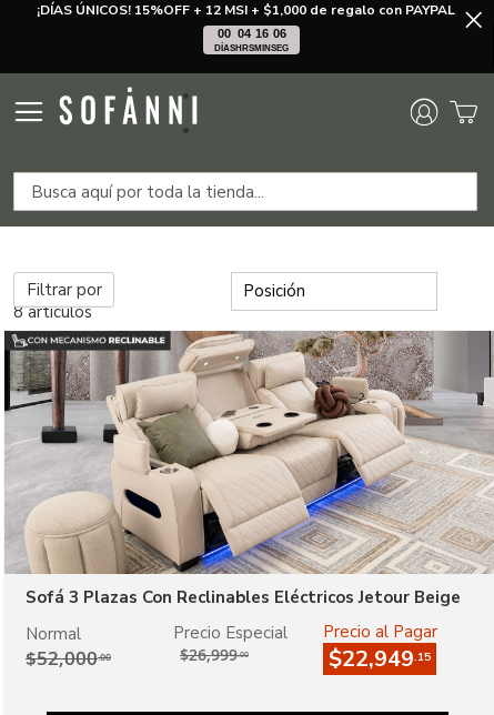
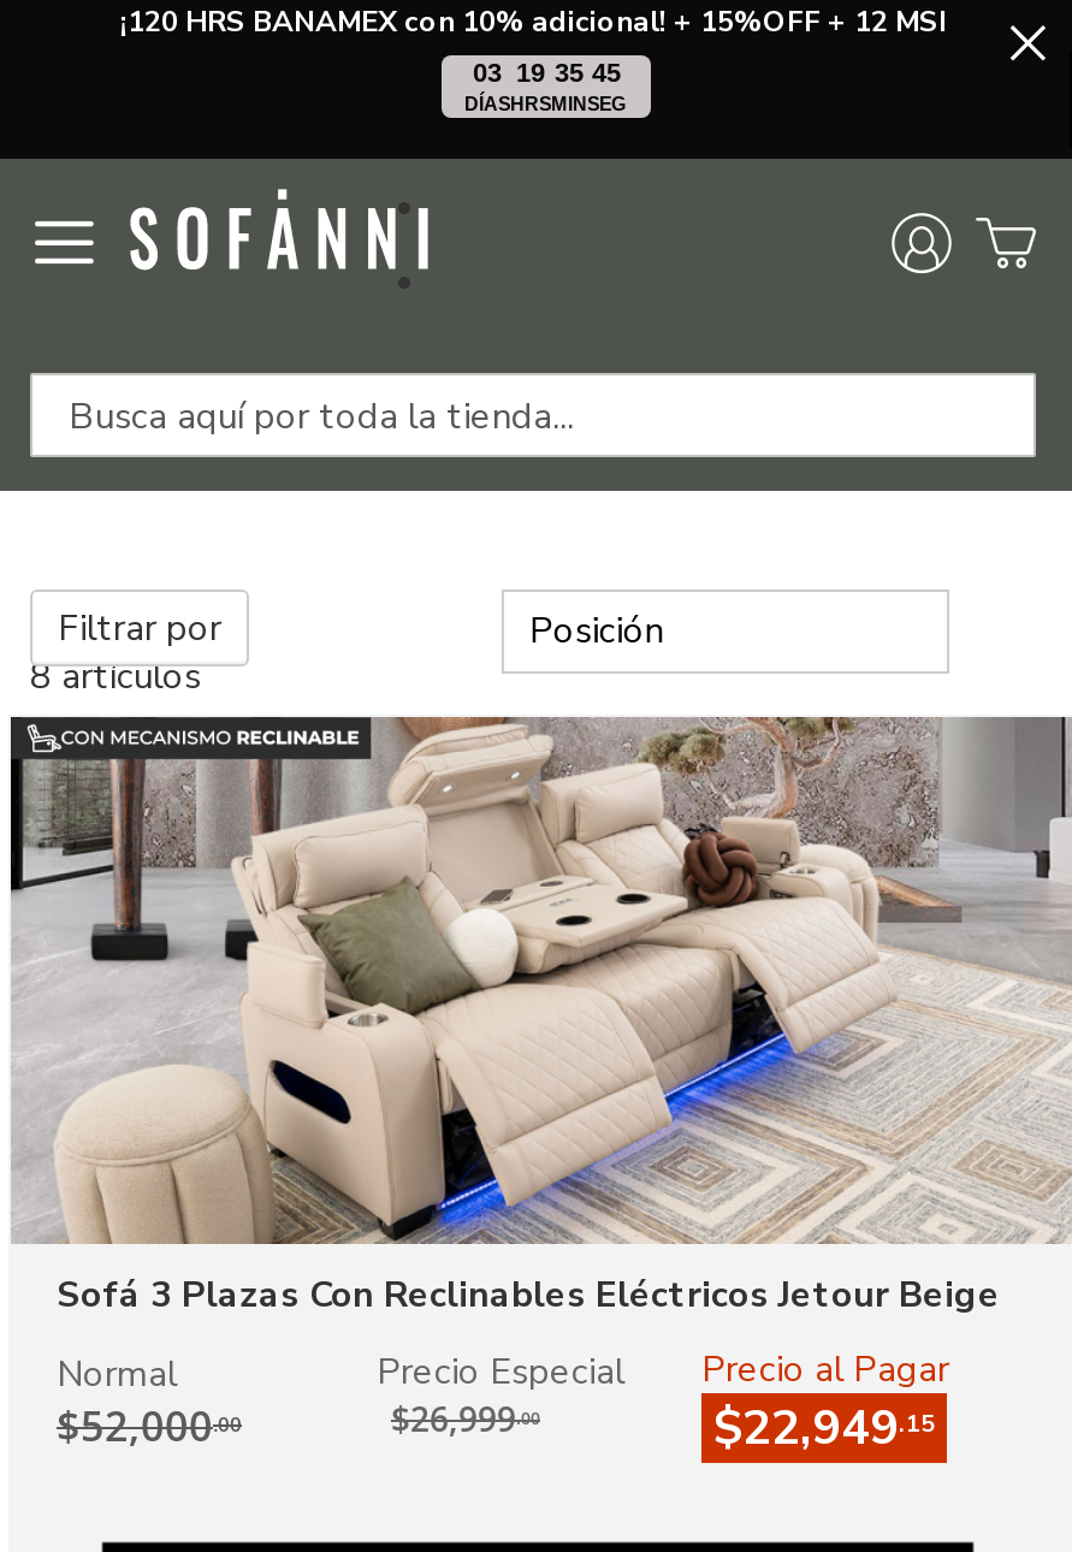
- ¡DÍAS ÚNICOS! 15%OFF + 12 MSI + $1,000 de regalo con PAYPAL
- 00
+ ¡120 HRS BANAMEX con 10% adicional! + 15%OFF + 12 MSI
+ 03

- 04
+ 19

- 16
+ 35

- 06
+ 45
